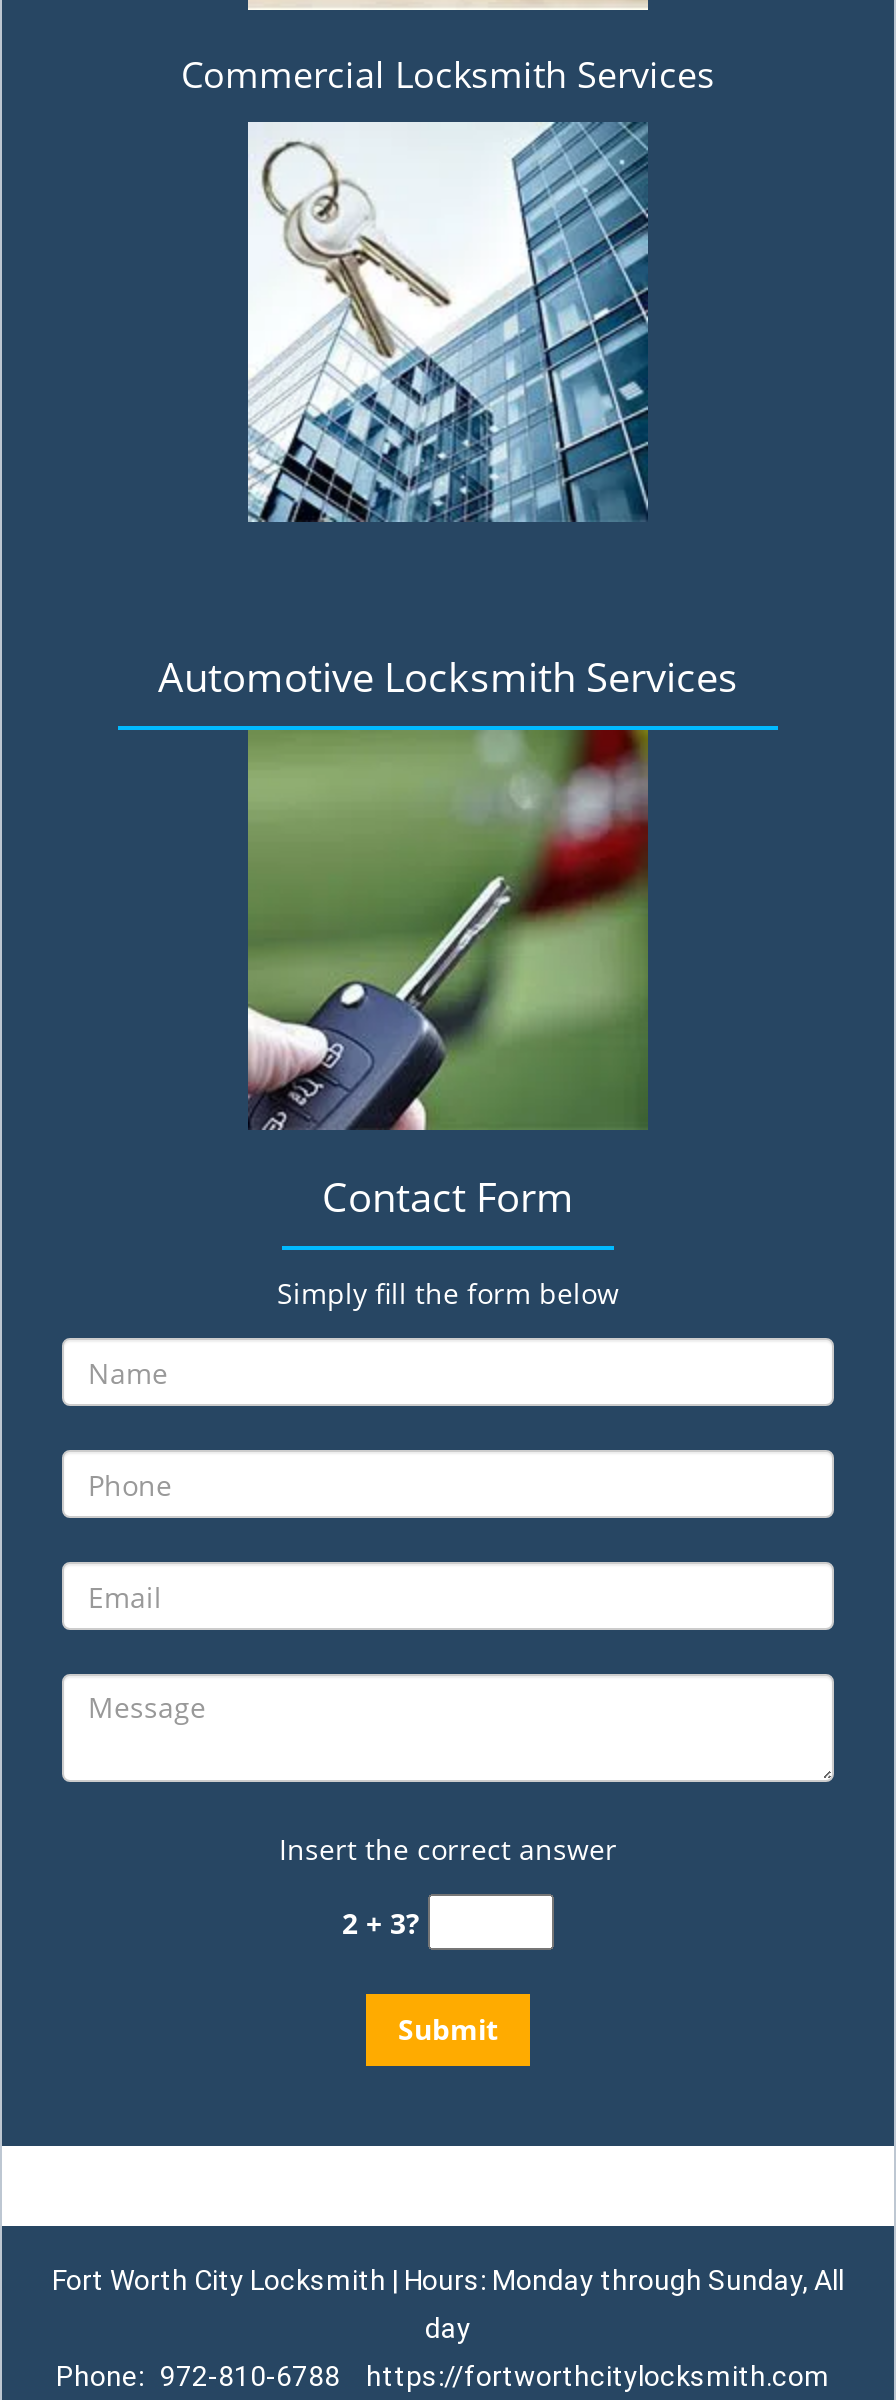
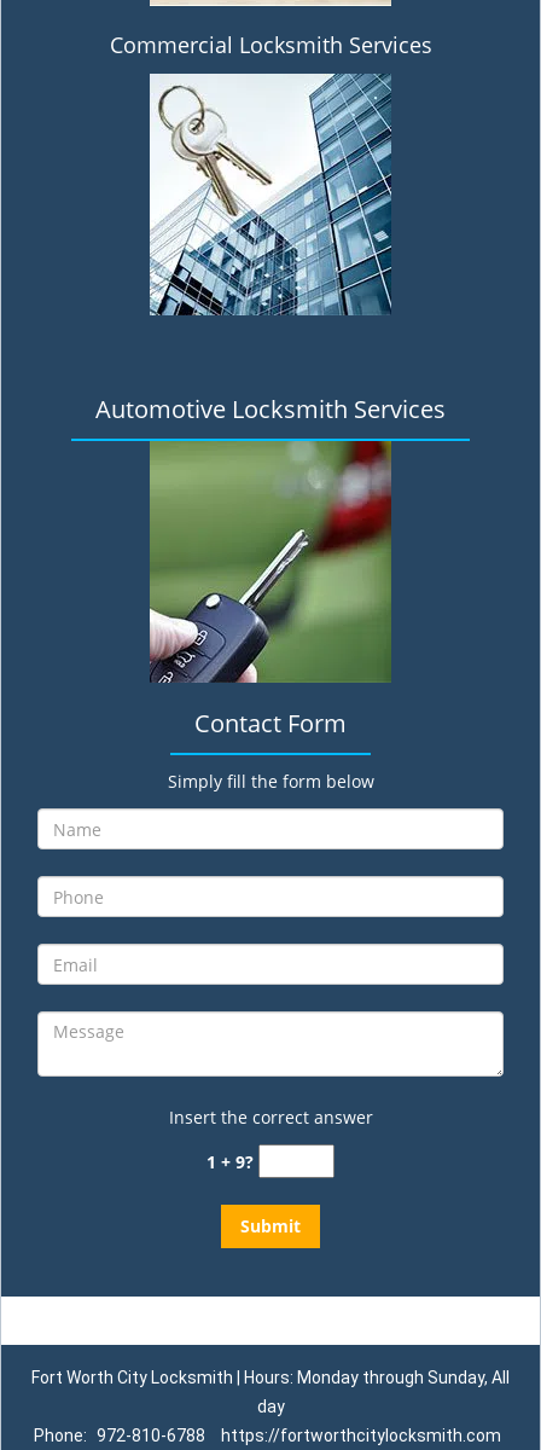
- 2 + 3?
+ 1 + 9?
